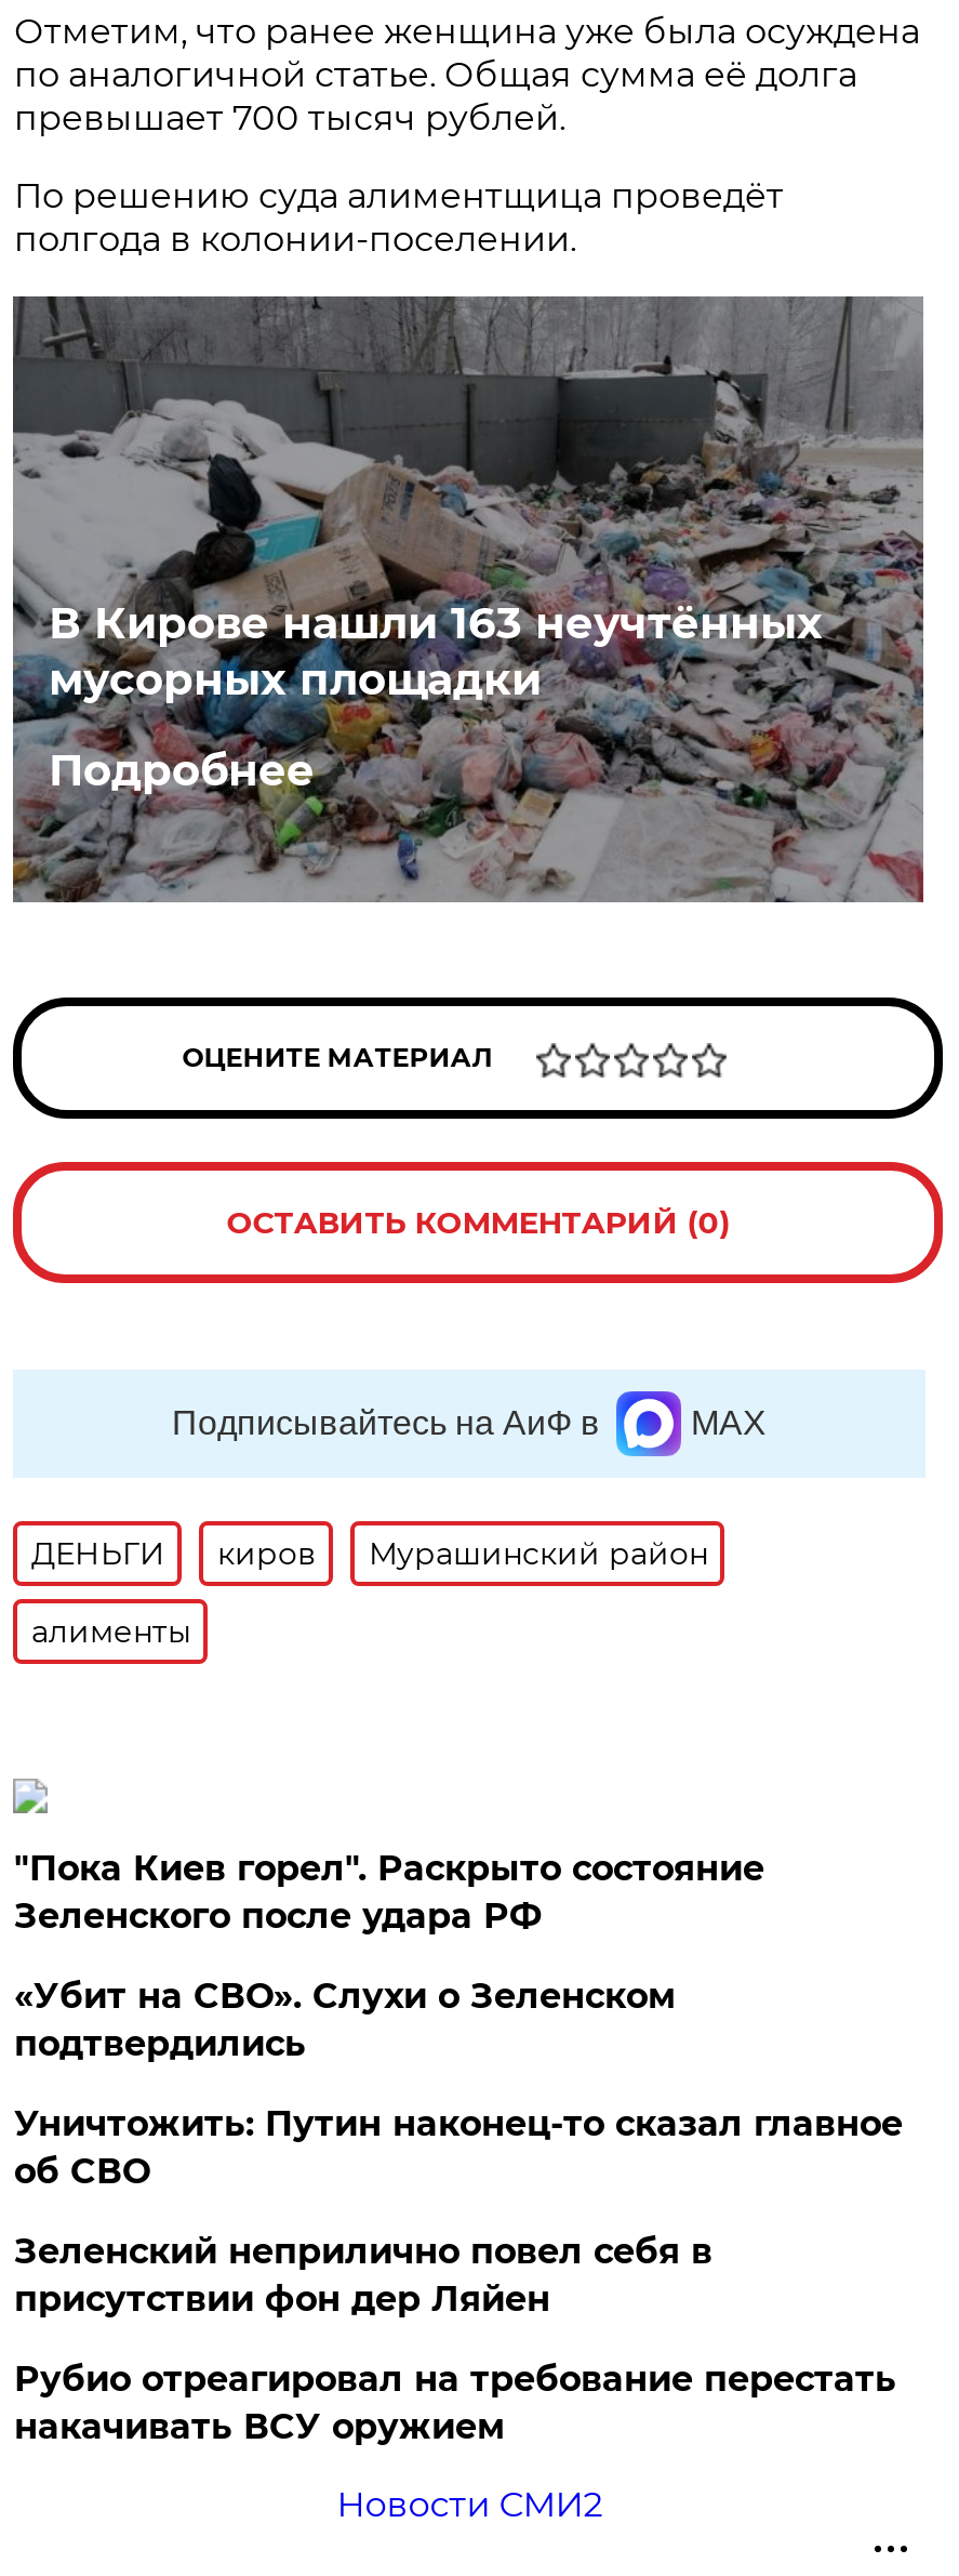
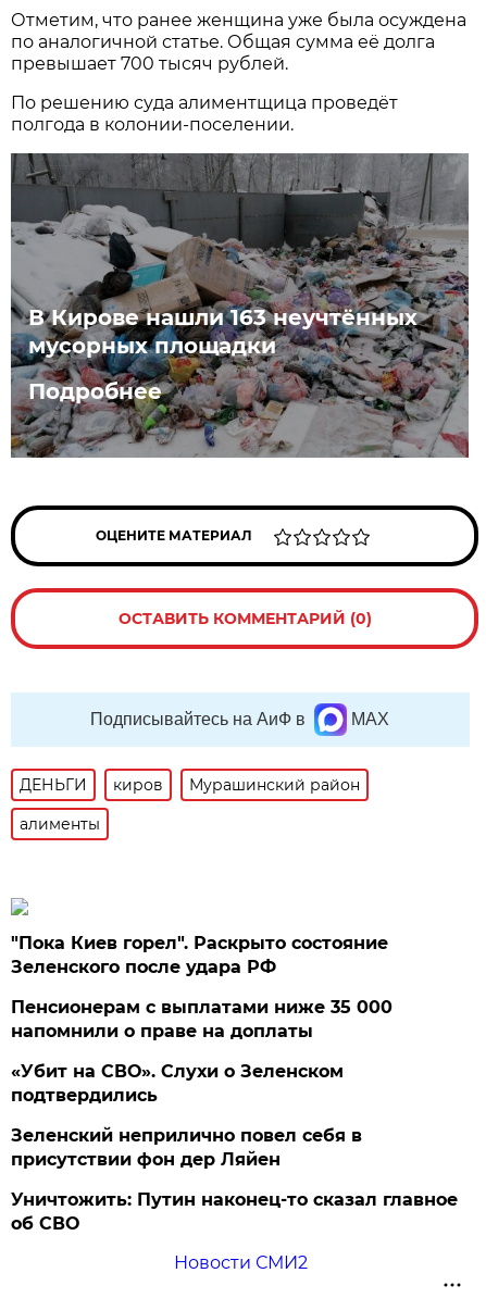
+ Пенсионерам с выплатами ниже 35 000
+ напомнили о праве на доплаты

moved down: «Убит на СВО». Слухи о Зеленском | подтвердились

moved down: Уничтожить: Путин наконец-то сказал главное | об СВО

- Рубио отреагировал на требование перестать
- накачивать ВСУ оружием
